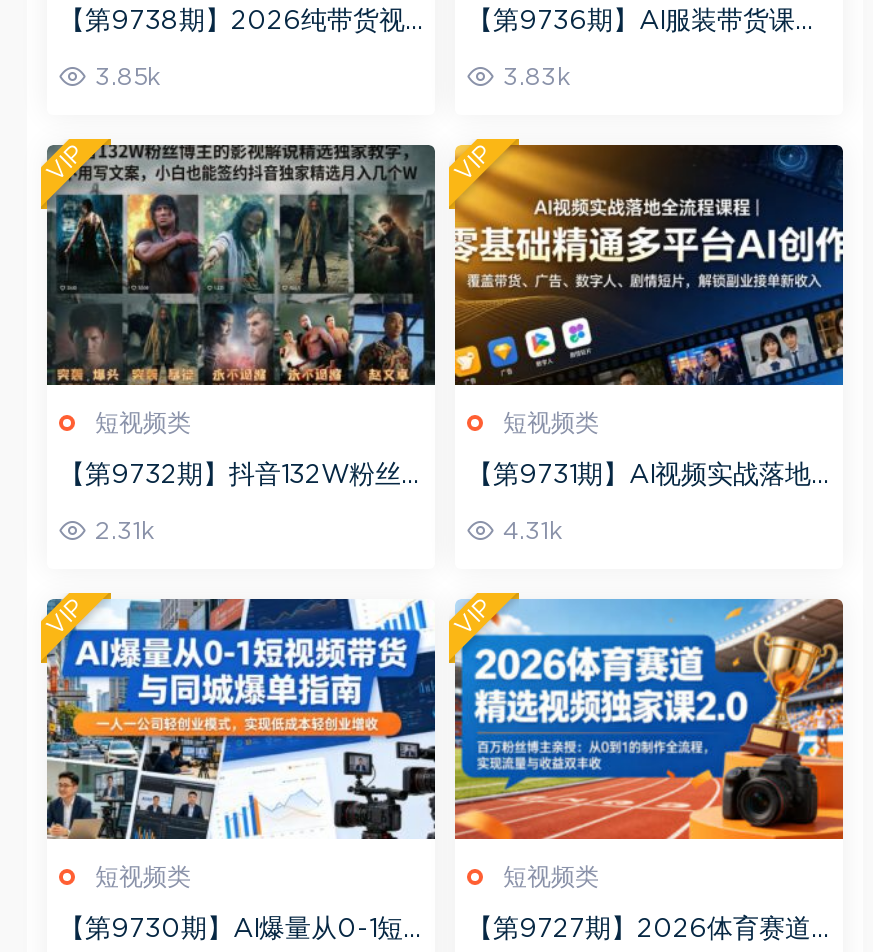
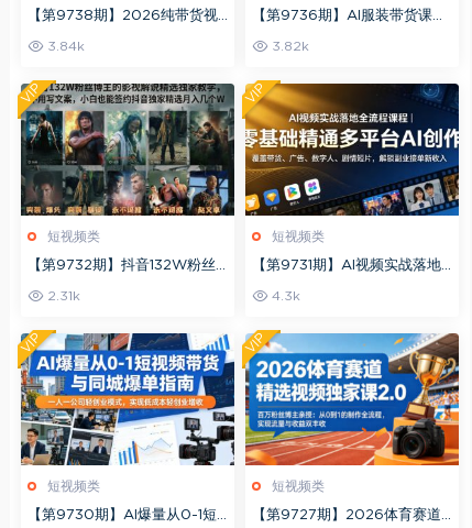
- 3.85k
+ 3.84k

- 3.83k
+ 3.82k

- 4.31k
+ 4.3k
